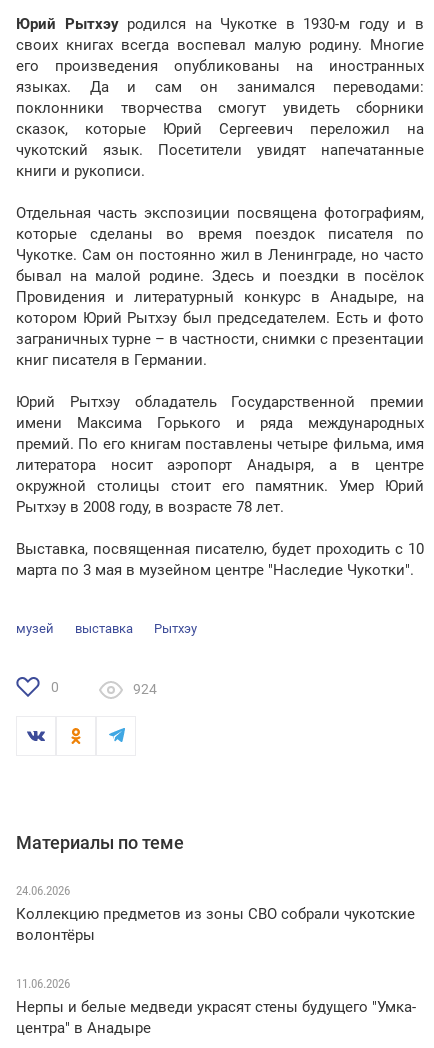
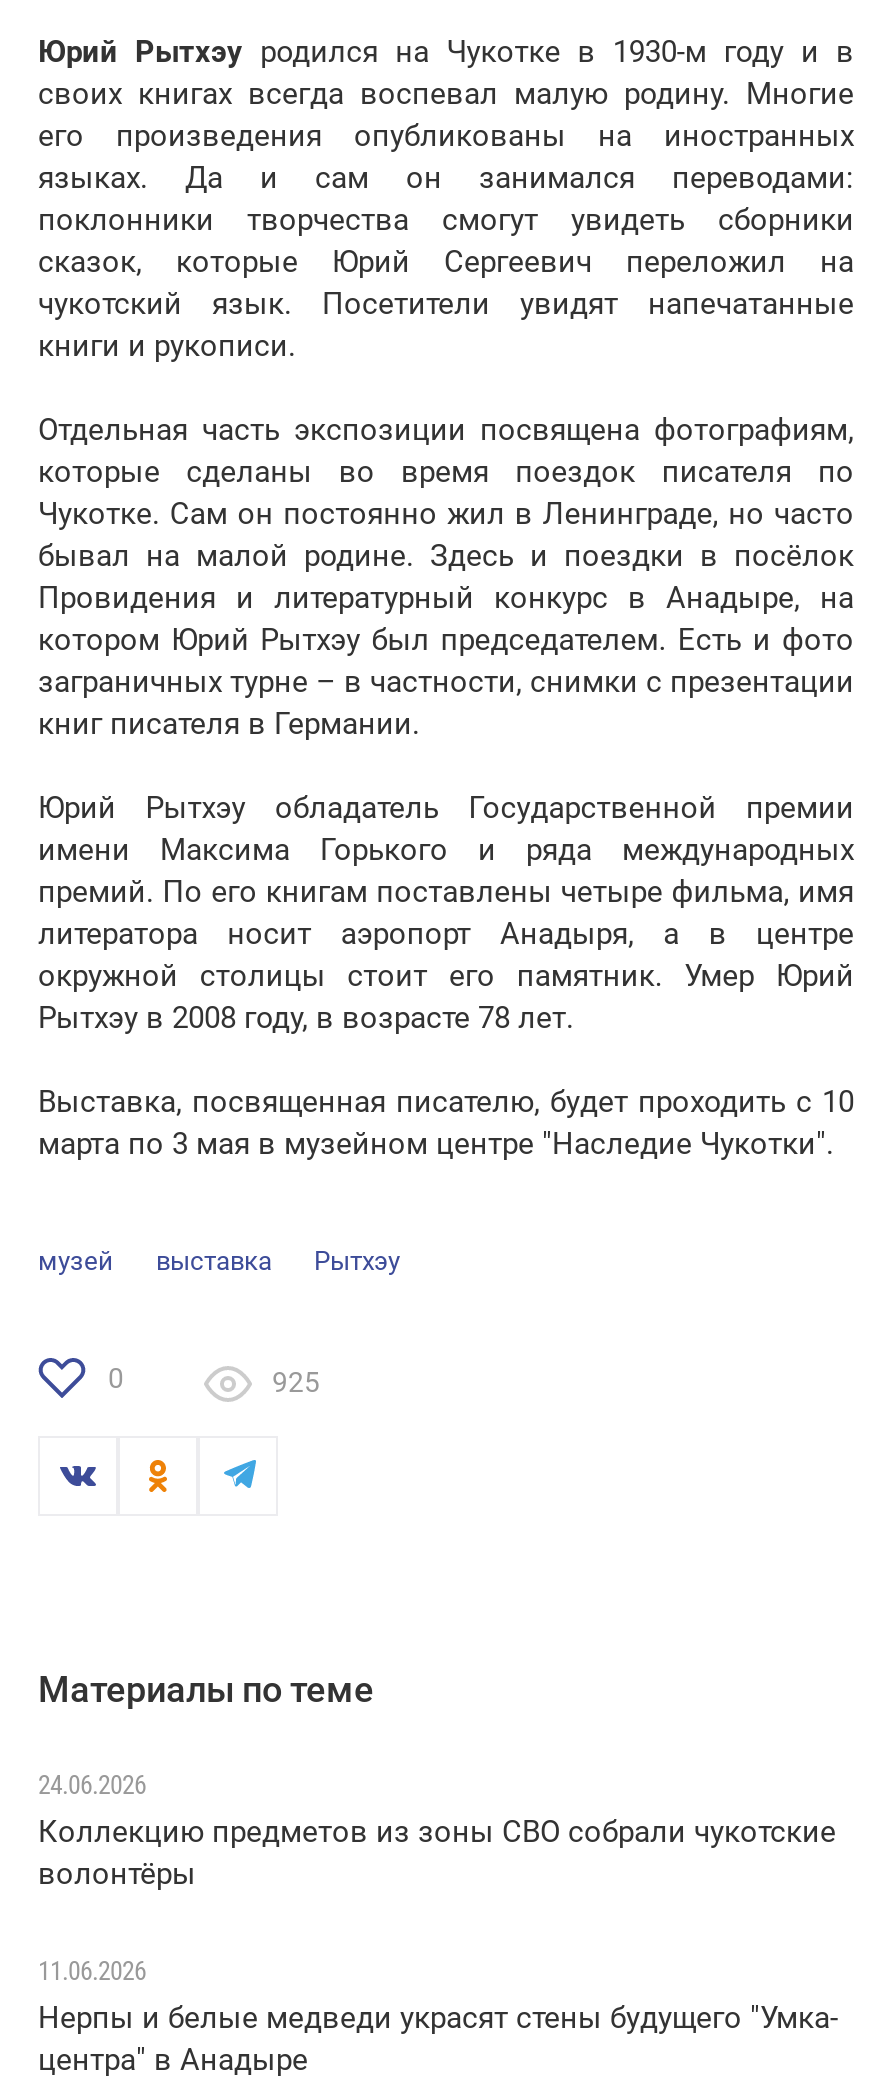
- 924
+ 925
